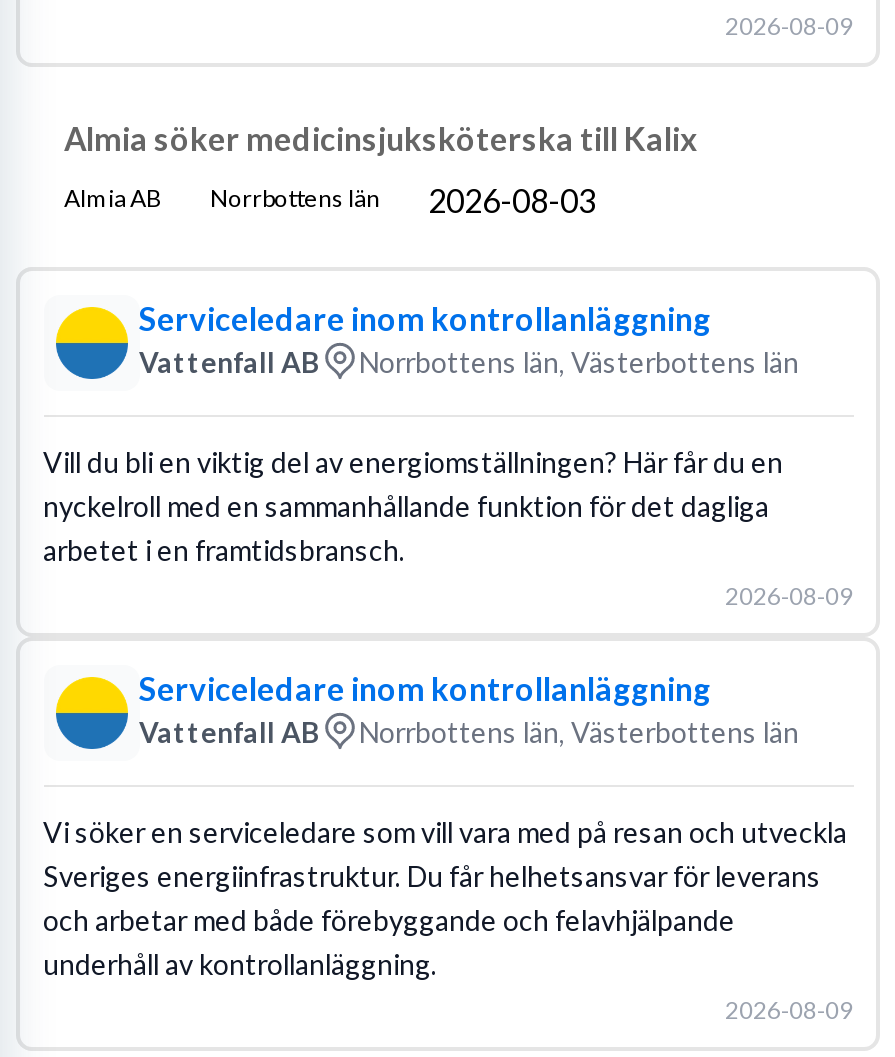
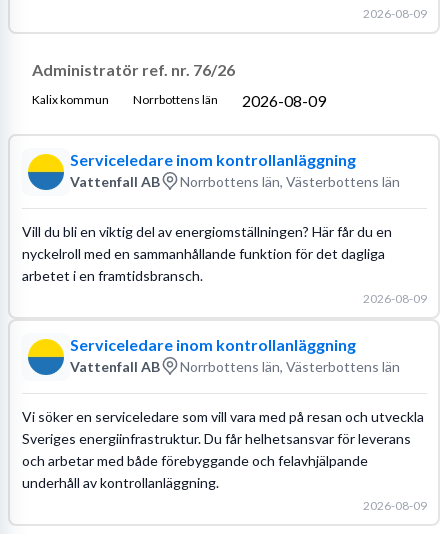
- Almia söker medicinsjuksköterska till Kalix
+ Administratör ref. nr. 76/26

- Almia AB
+ Kalix kommun

- 2026-08-03
+ 2026-08-09
